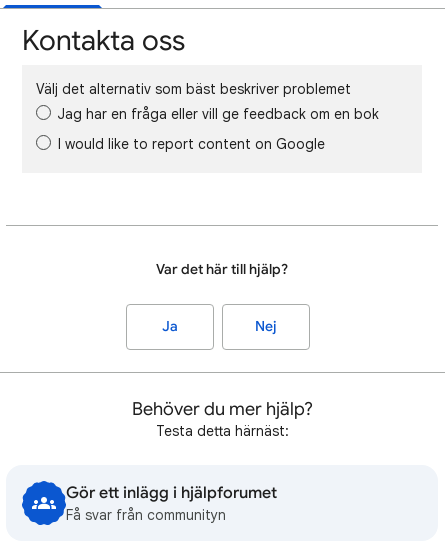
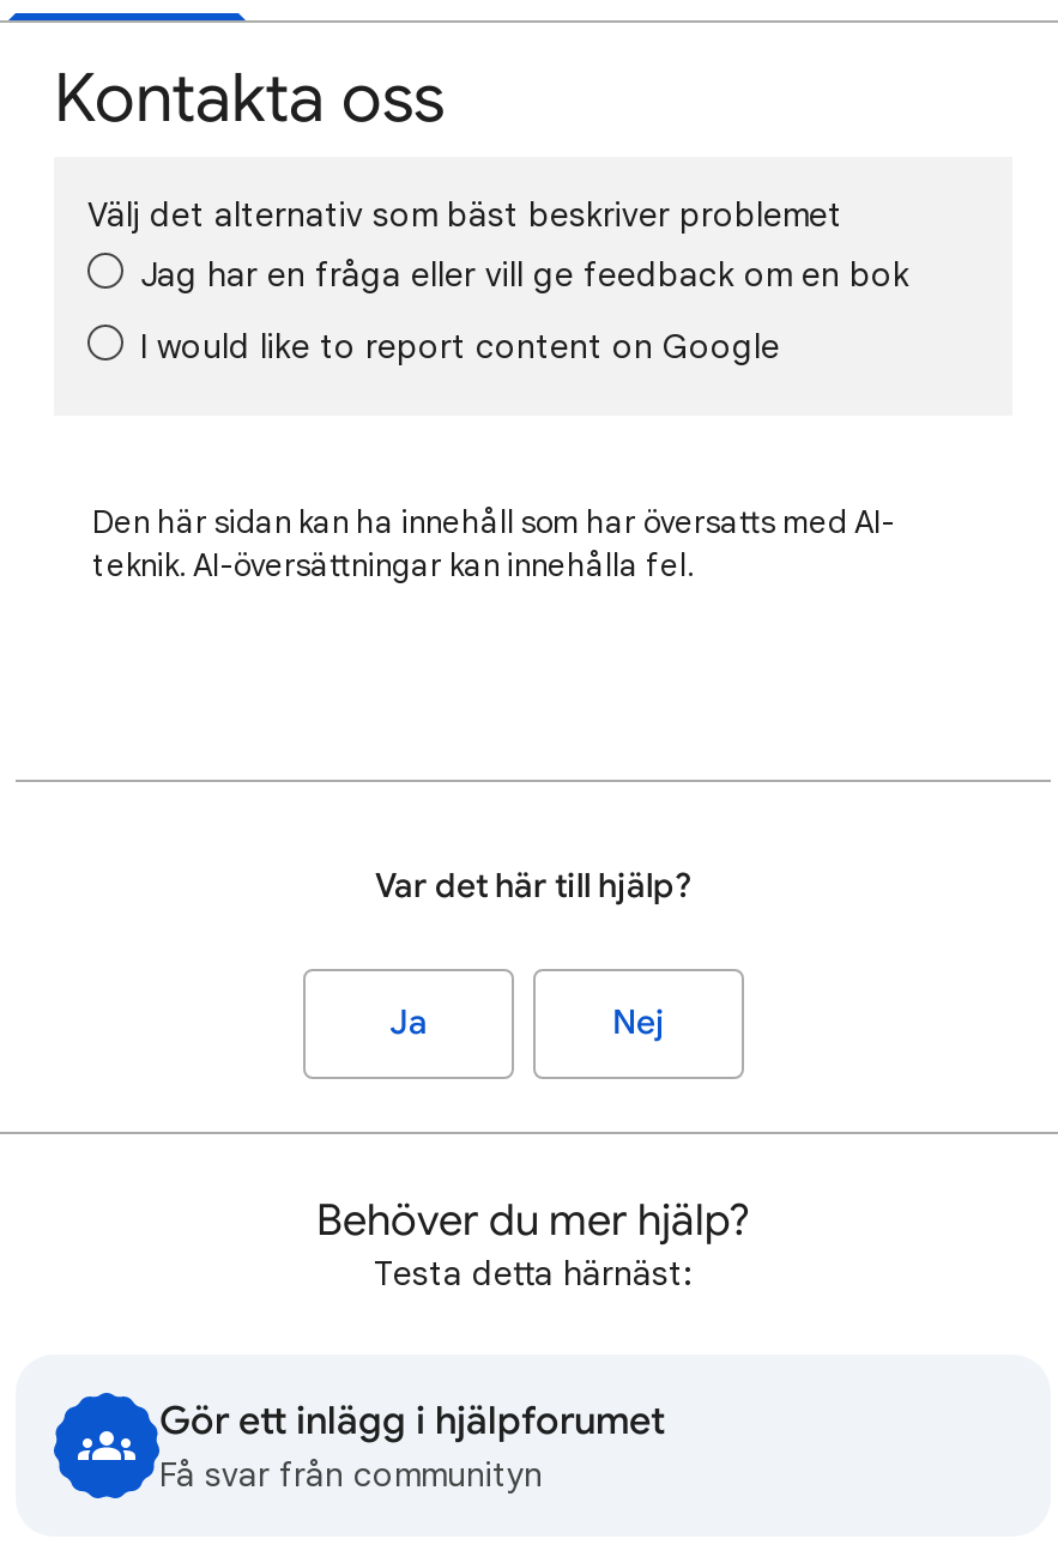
+ Den här sidan kan ha innehåll som har översatts med AI-
+ teknik. AI-översättningar kan innehålla fel.
